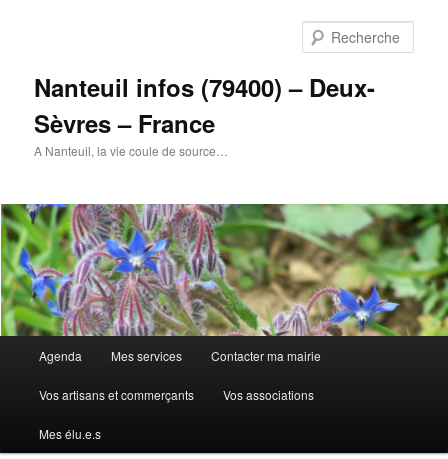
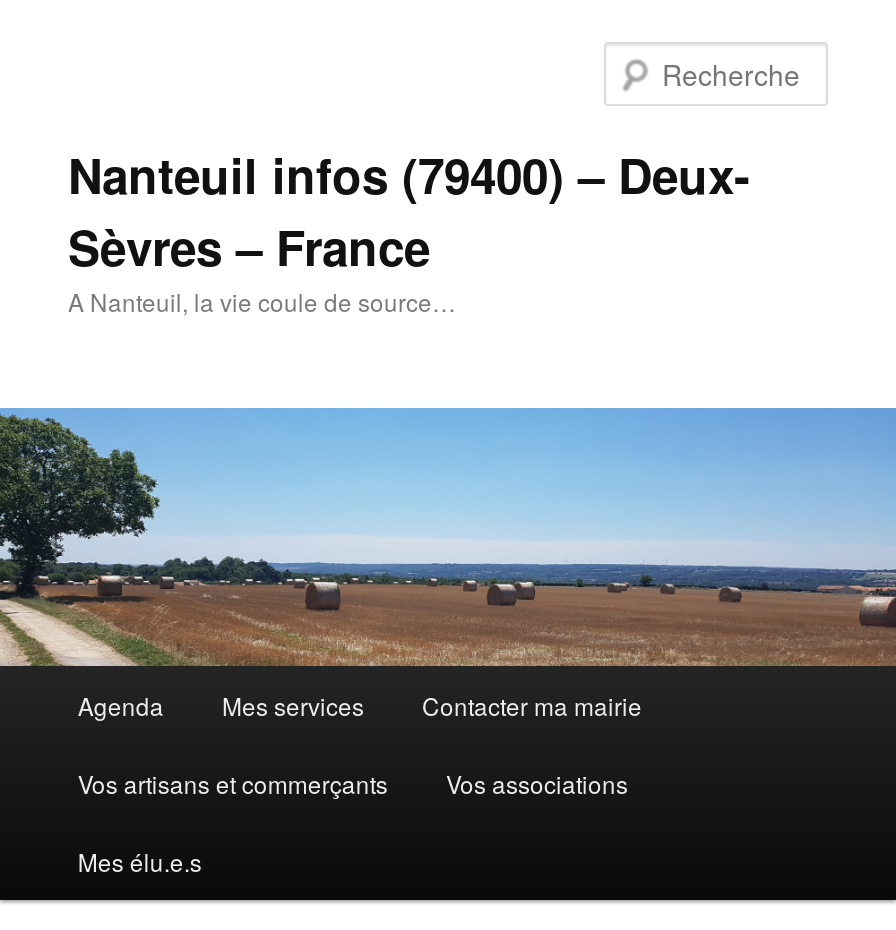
- [image]
+ [image]
